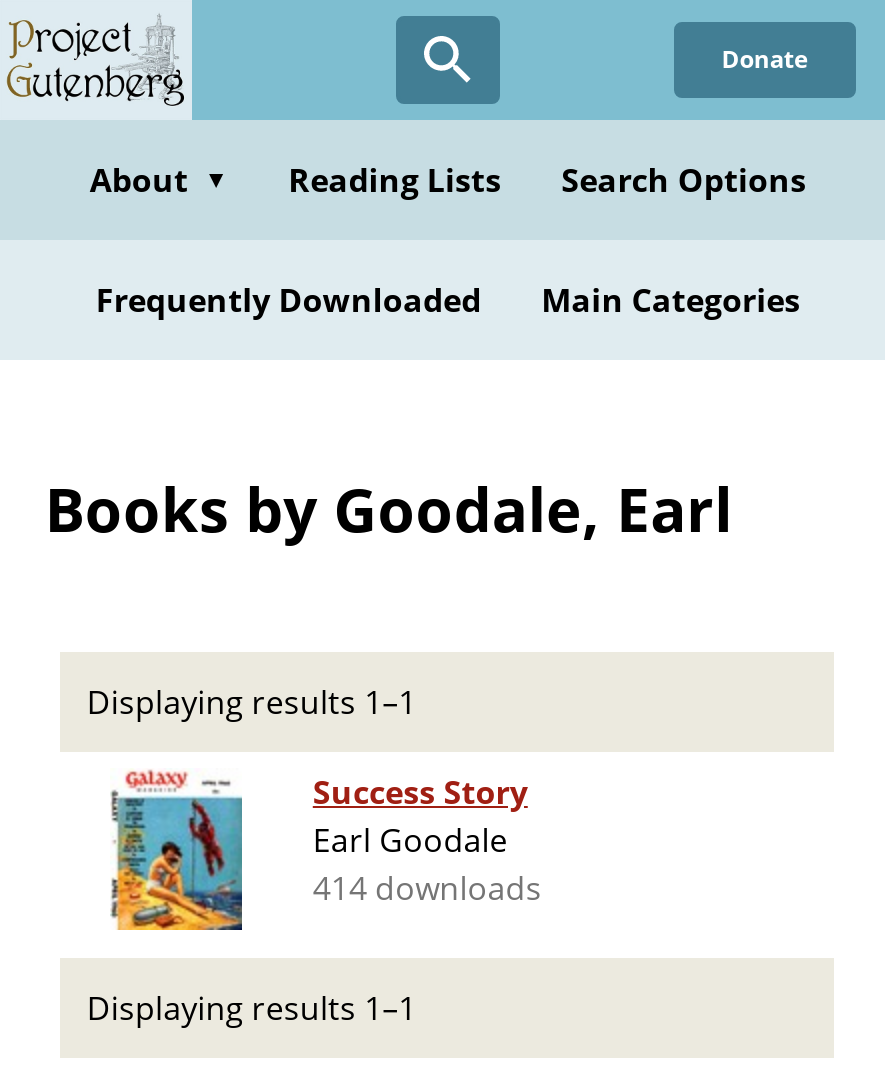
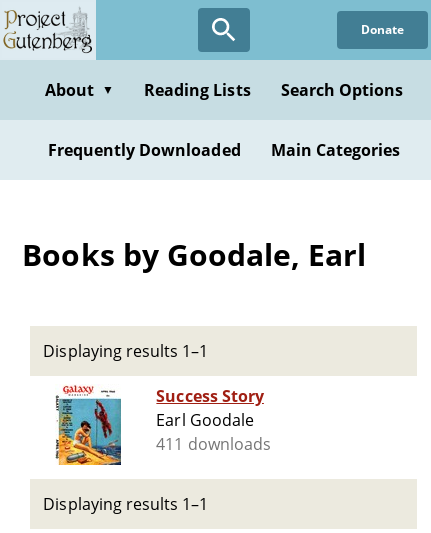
- 414 downloads
+ 411 downloads
